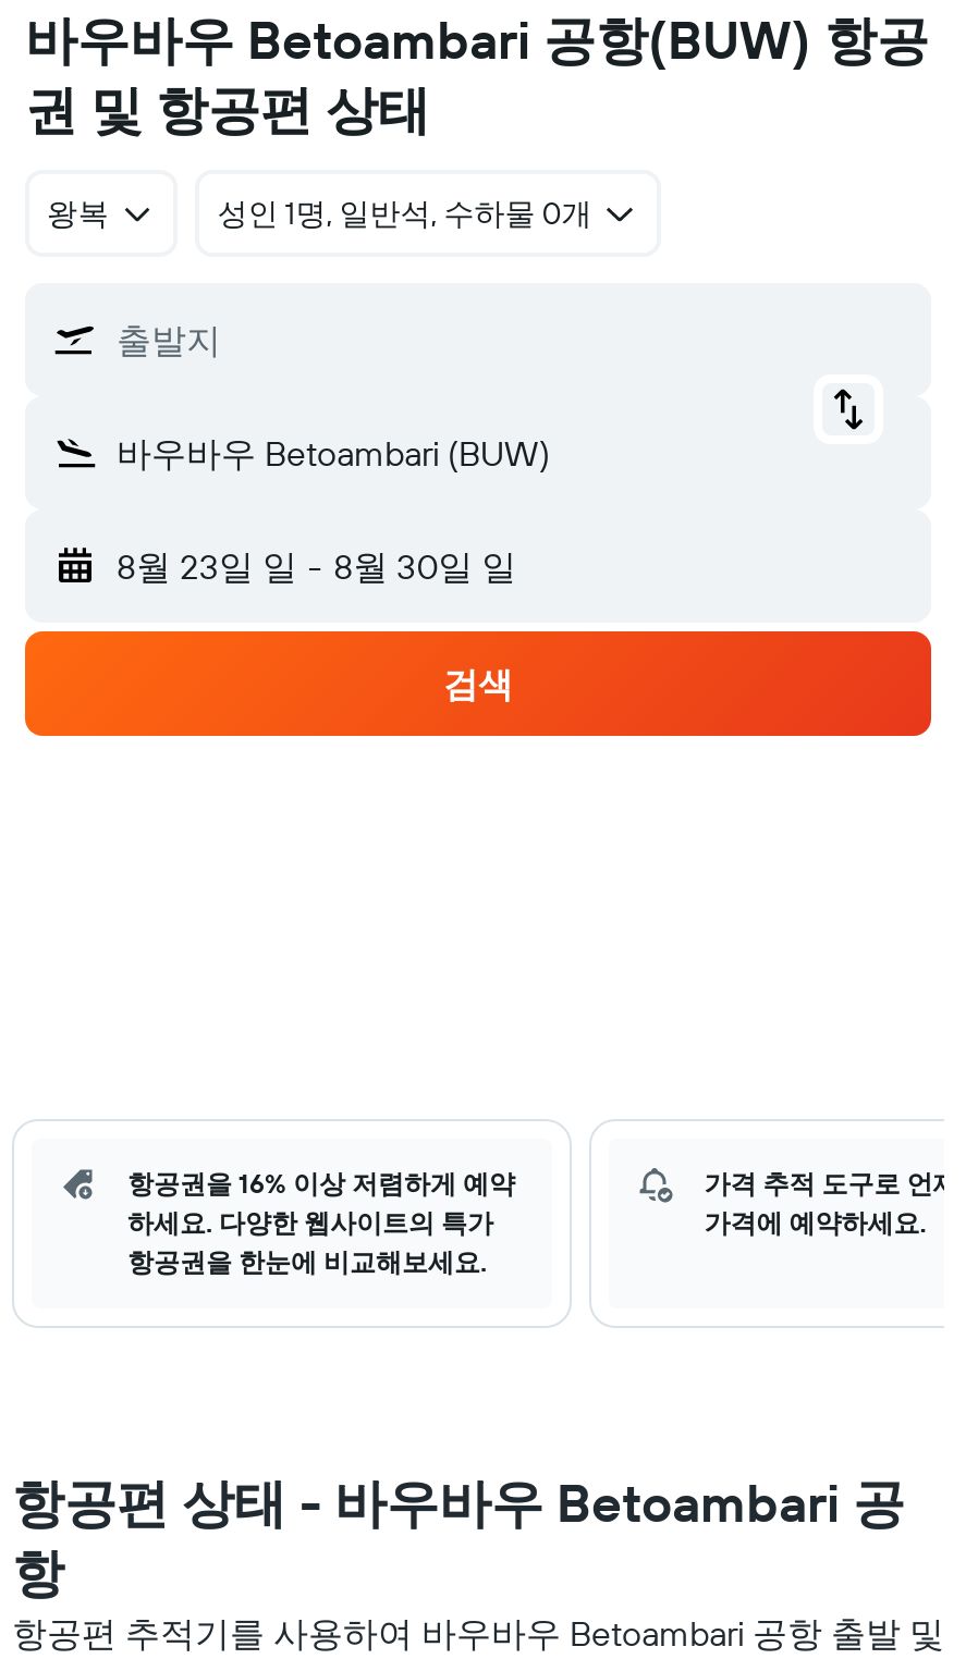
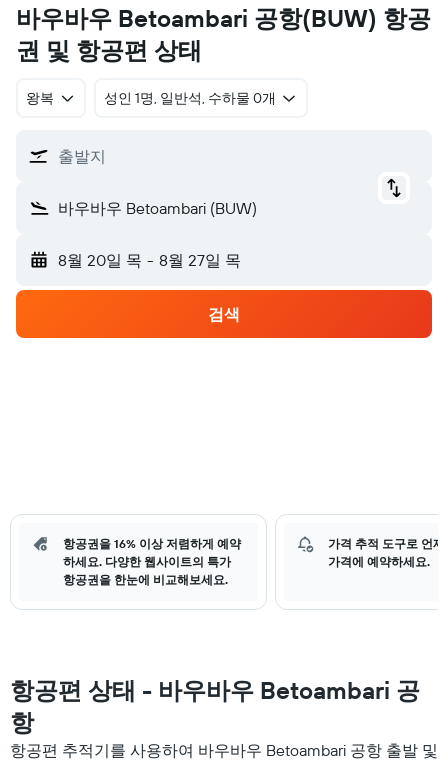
- 8월 23일 일 - 8월 30일 일
+ 8월 20일 목 - 8월 27일 목
